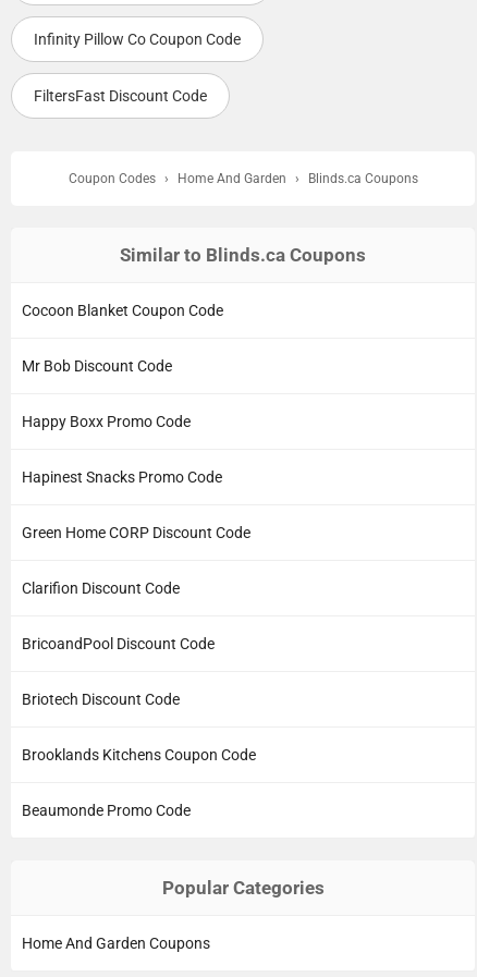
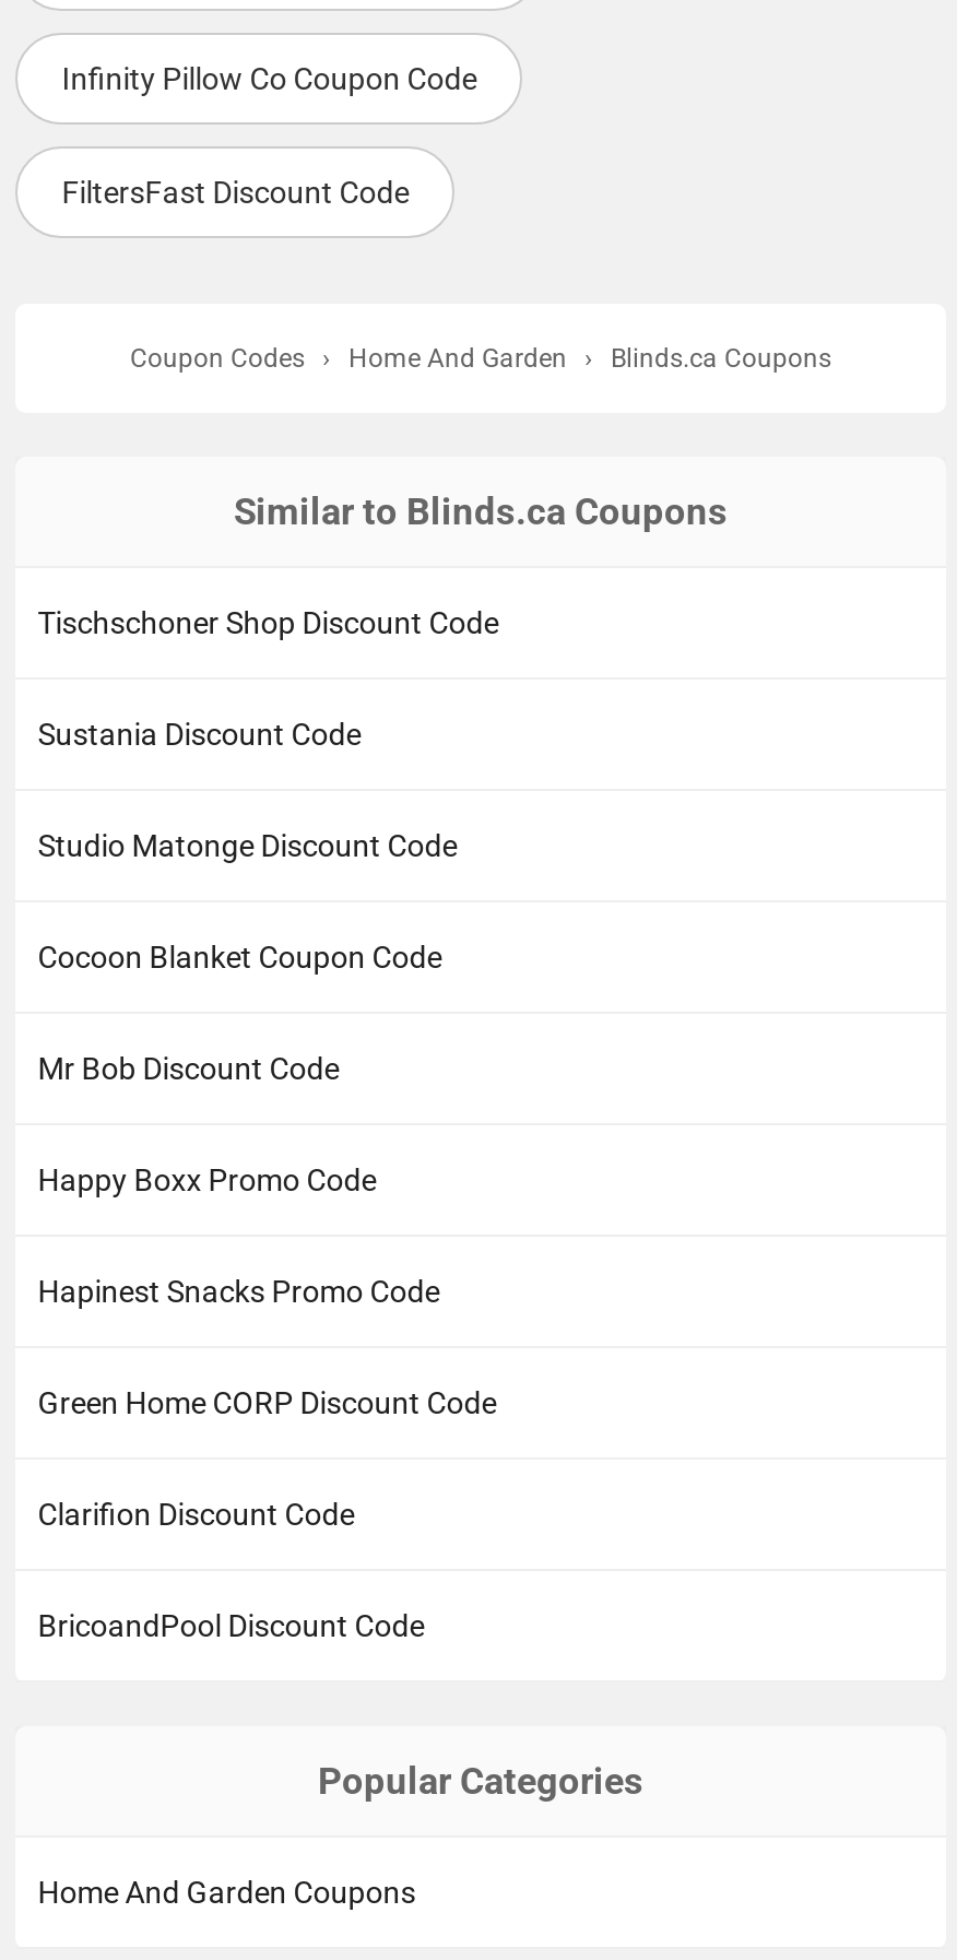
+ Tischschoner Shop Discount Code
+ Sustania Discount Code
+ Studio Matonge Discount Code

moved down: Cocoon Blanket Coupon Code | Mr Bob Discount Code | Happy Boxx Promo Code | Hapinest Snacks Promo Code | Green Home CORP Discount Code | Clarifion Discount Code | BricoandPool Discount Code

- Briotech Discount Code
- Brooklands Kitchens Coupon Code
- Beaumonde Promo Code
